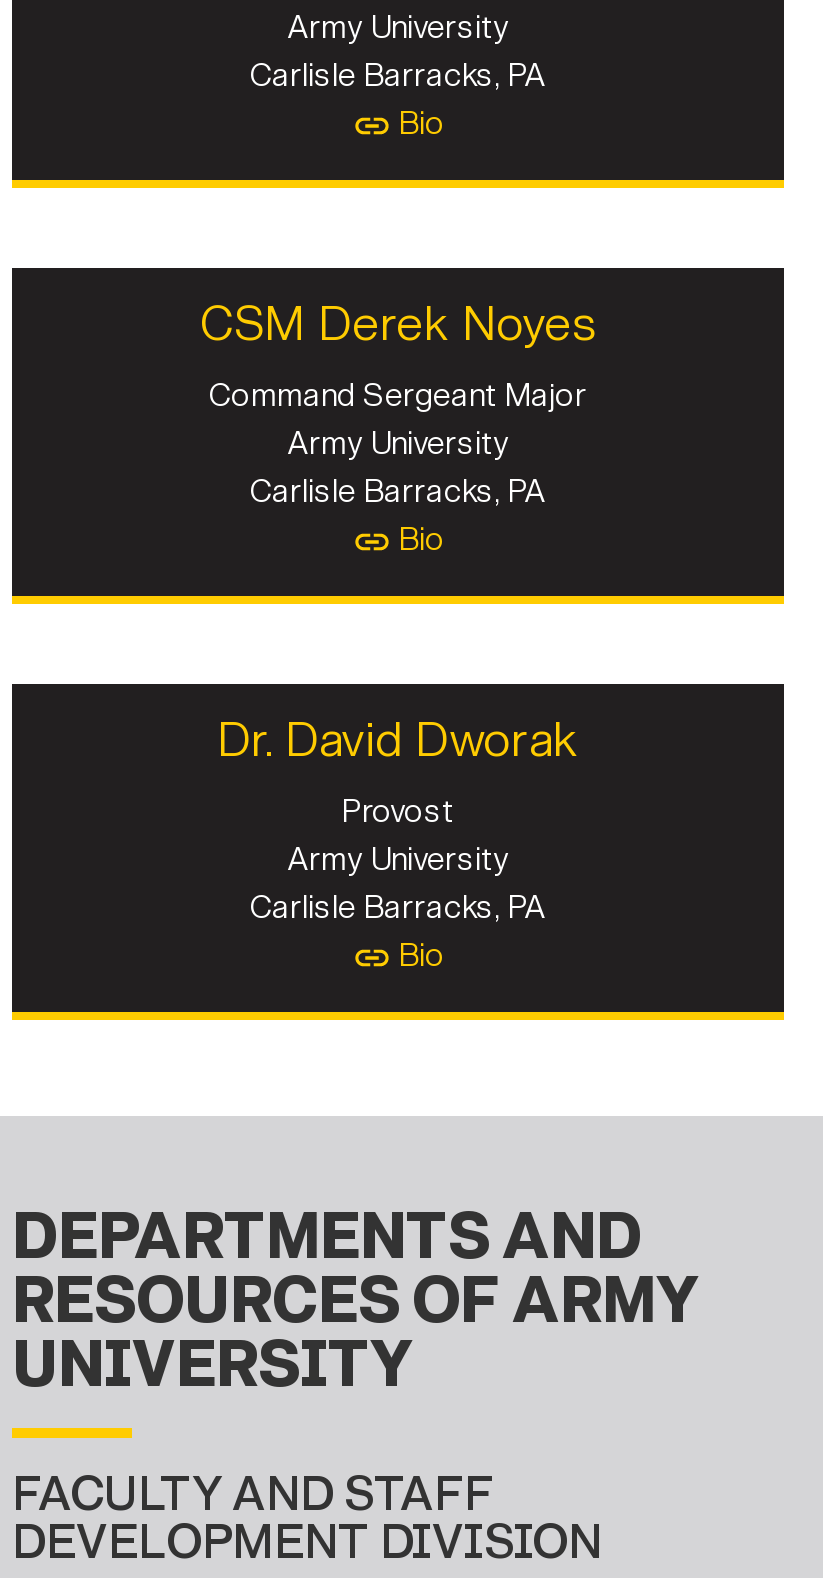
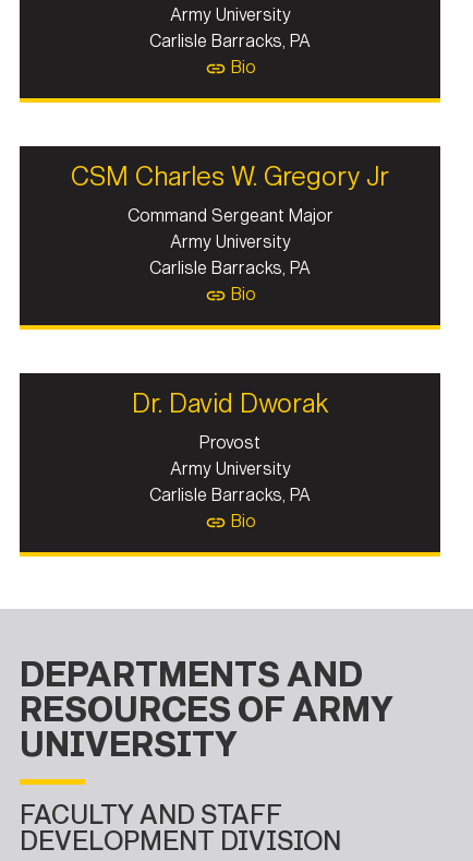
- CSM Derek Noyes
+ CSM Charles W. Gregory Jr
